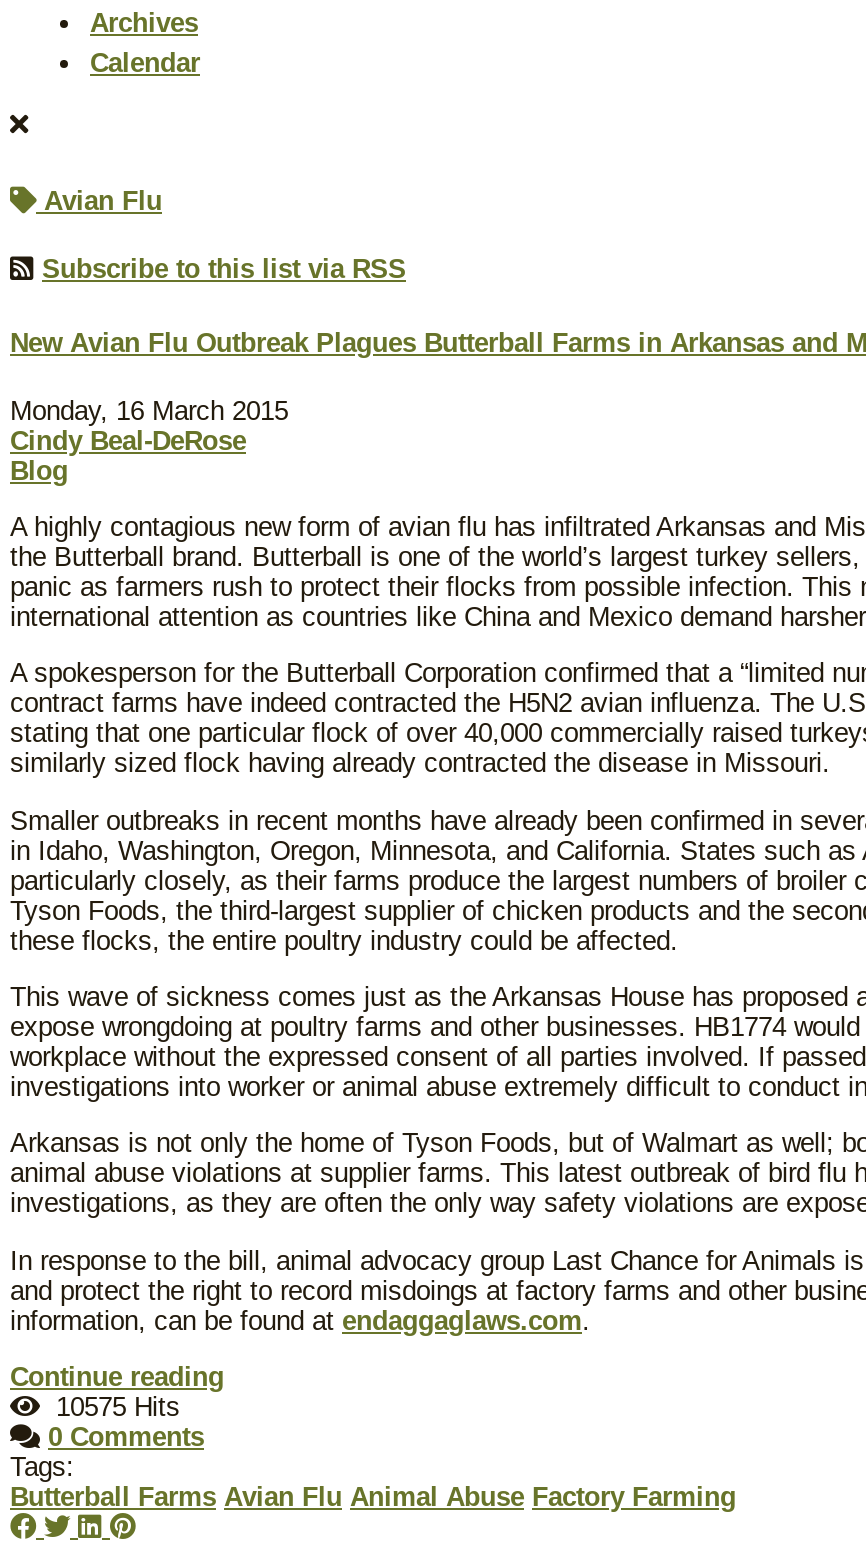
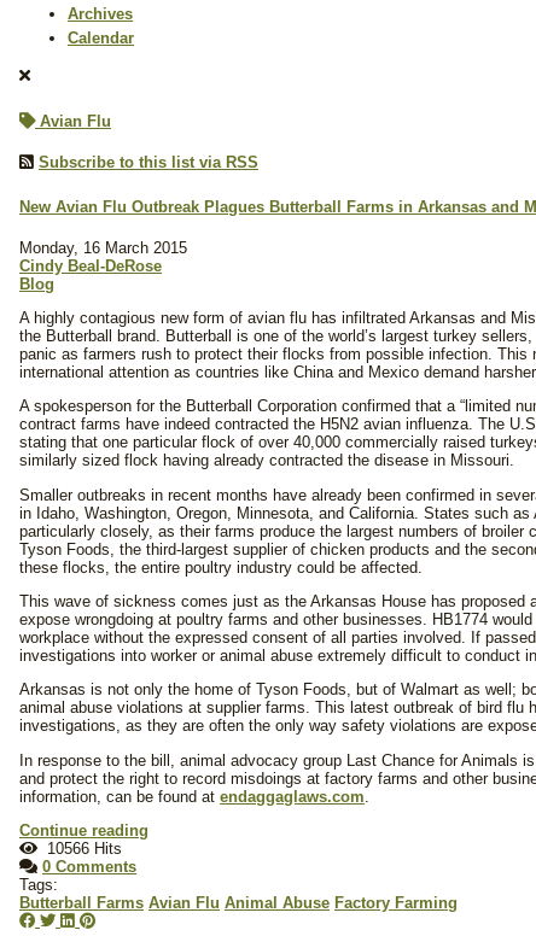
- 10575 Hits
+ 10566 Hits
